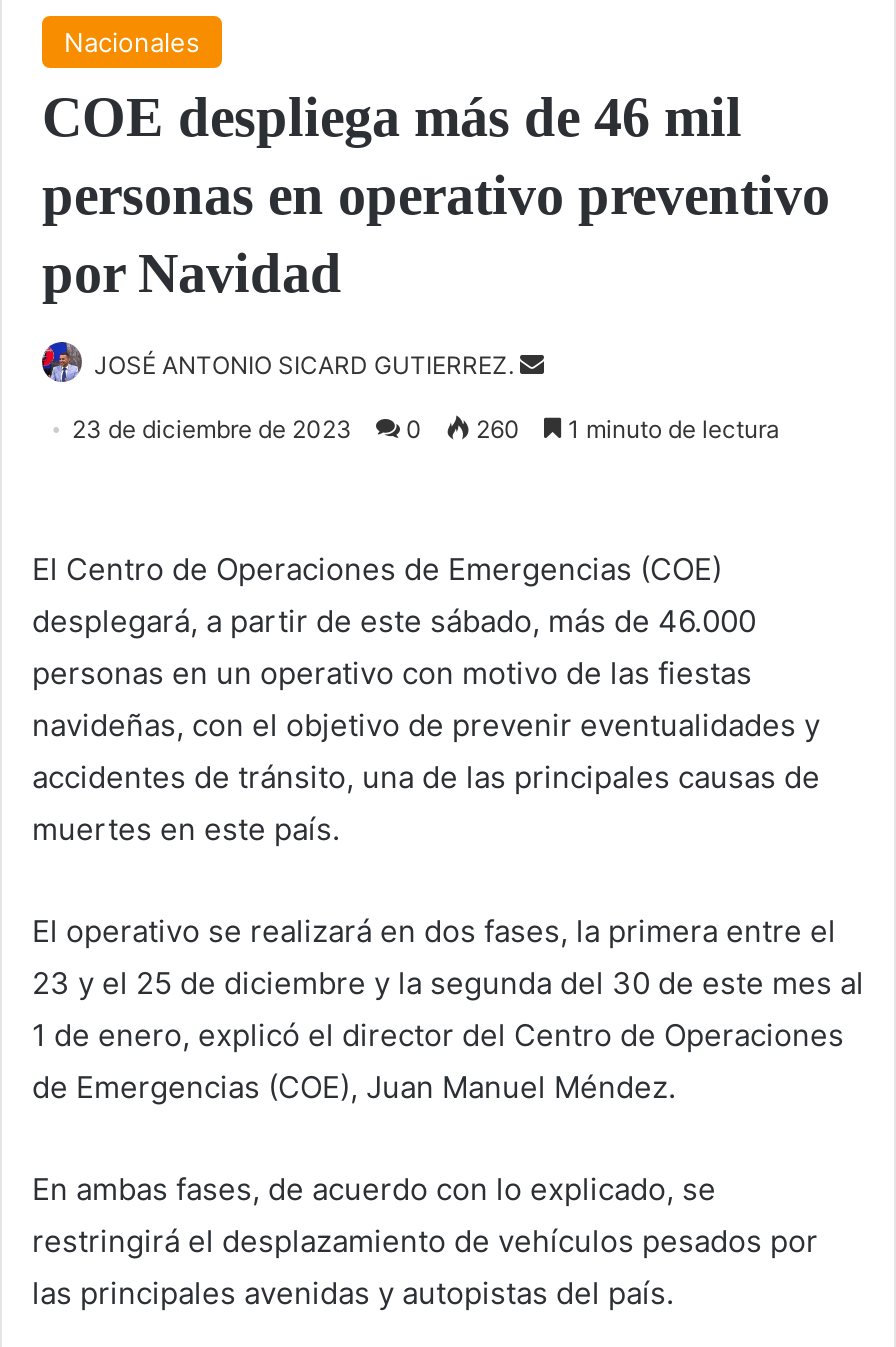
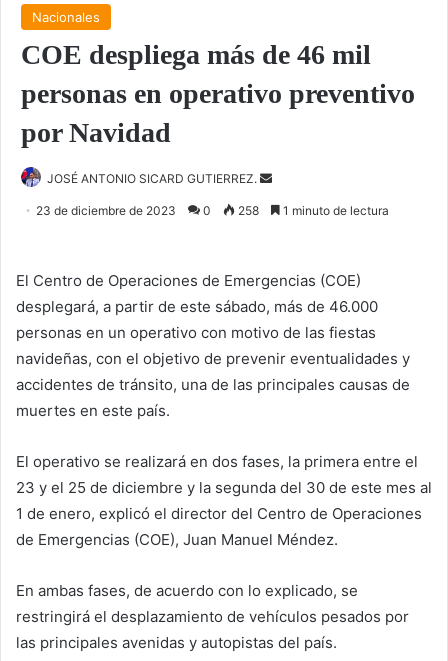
- 23 de diciembre de 2023 0 260 1 minuto de lectura
+ 23 de diciembre de 2023 0 258 1 minuto de lectura
